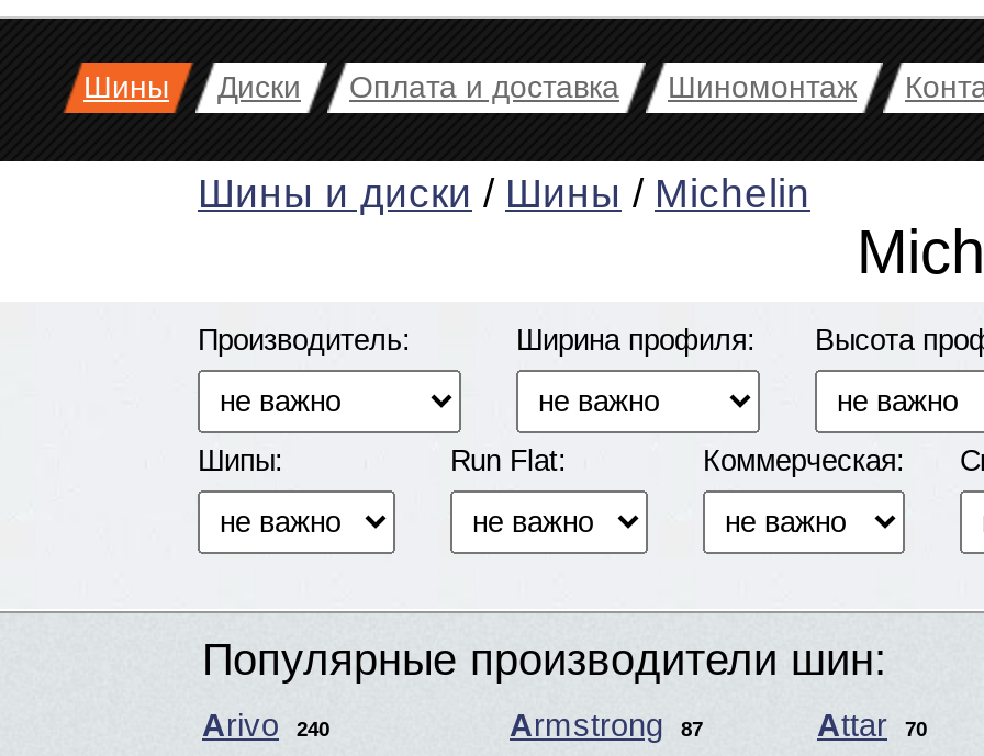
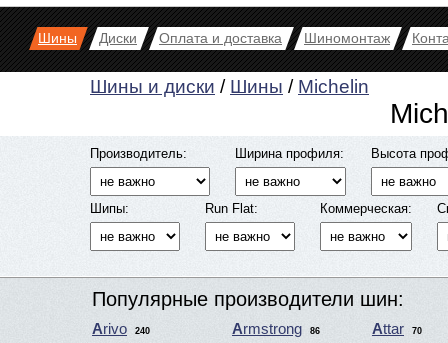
- Armstrong 87
+ Armstrong 86
